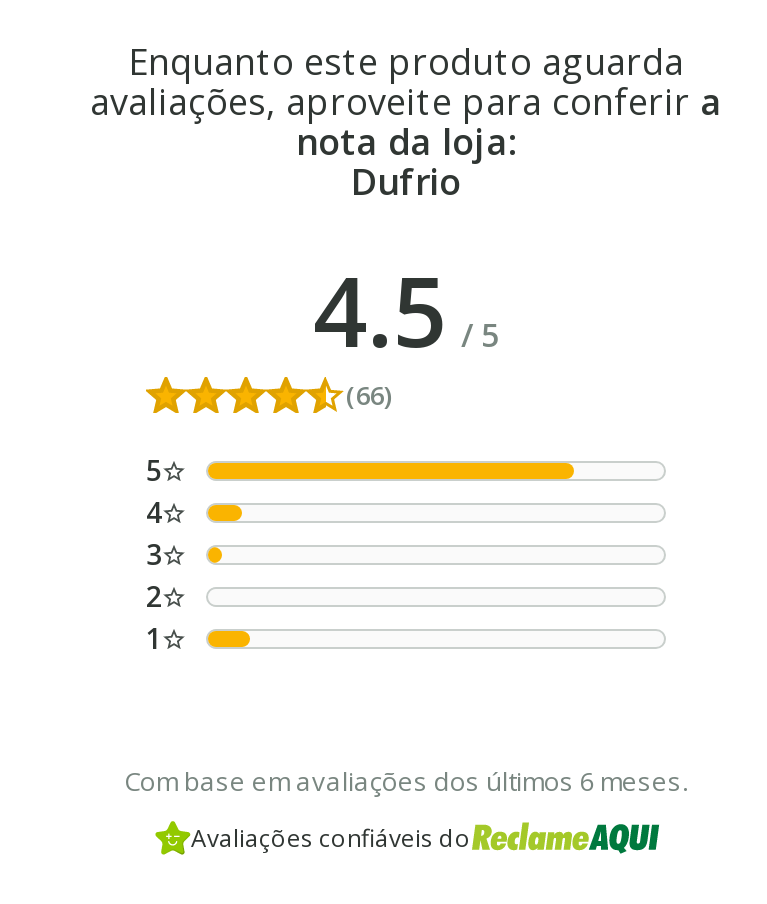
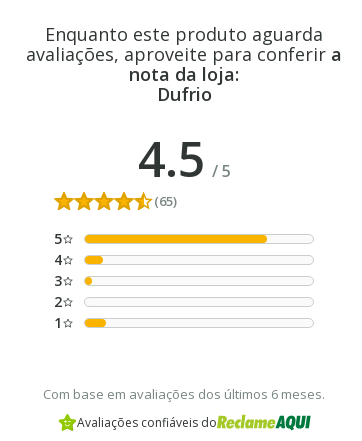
- (66)
+ (65)
